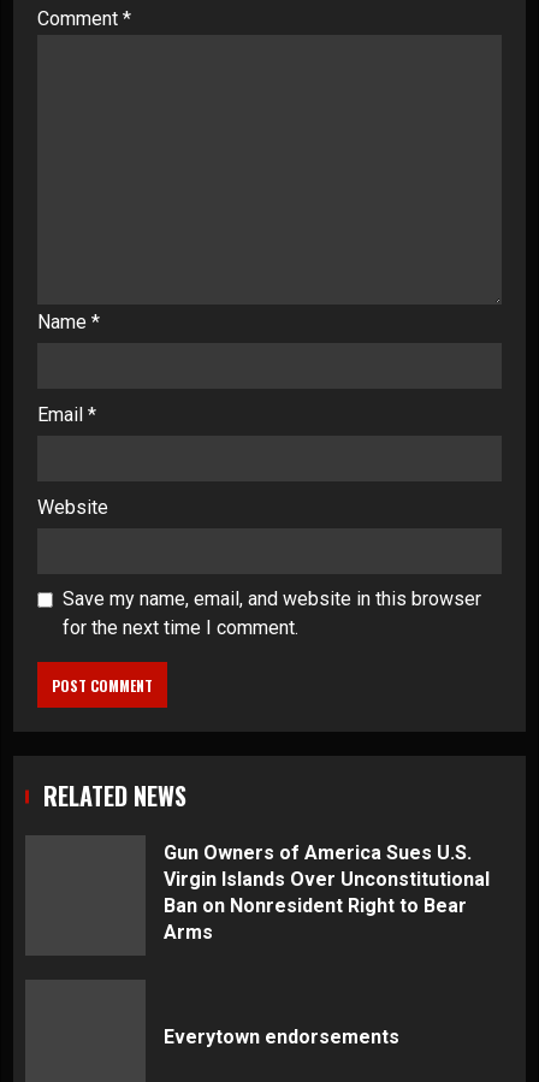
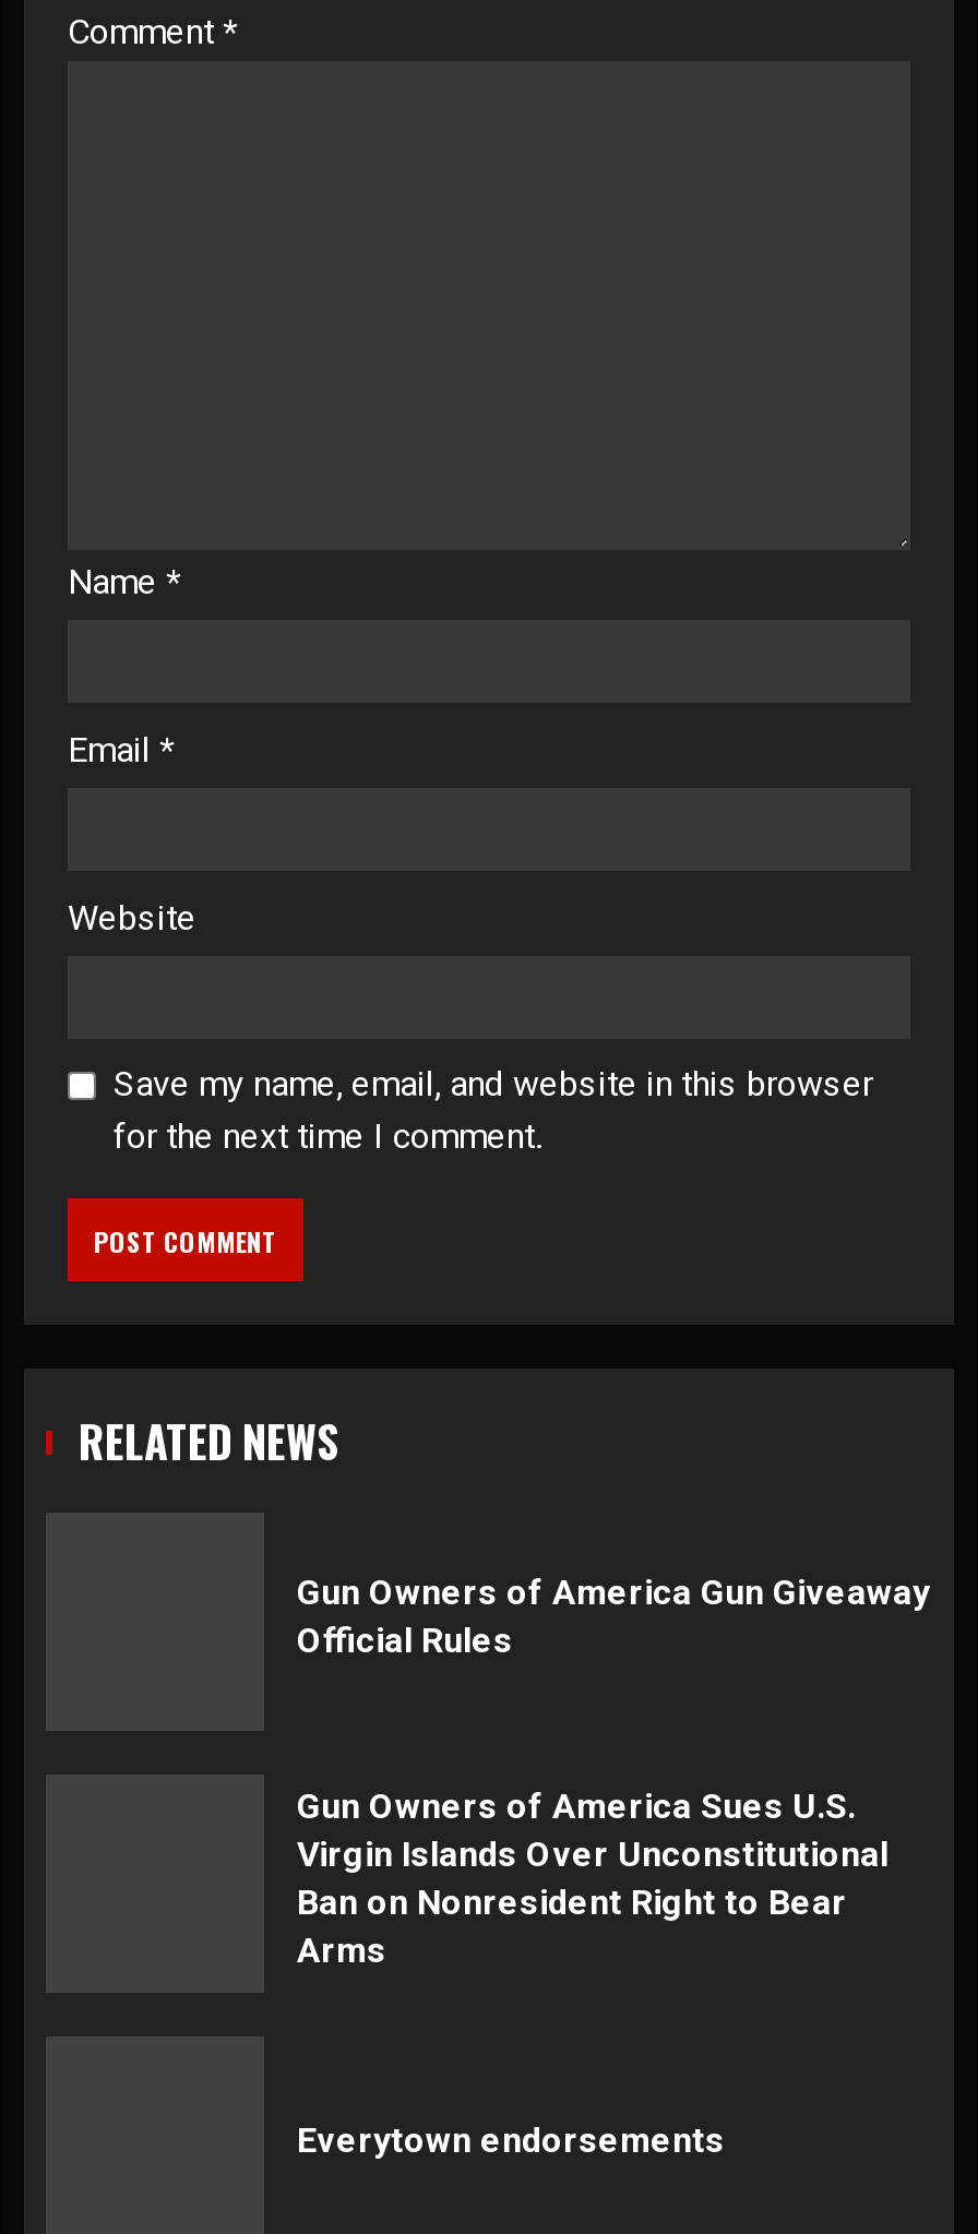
+ Gun Owners of America Gun Giveaway
+ Official Rules
